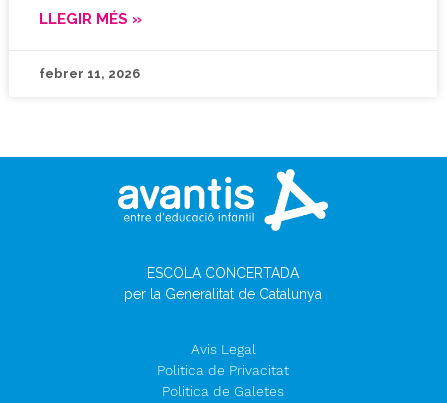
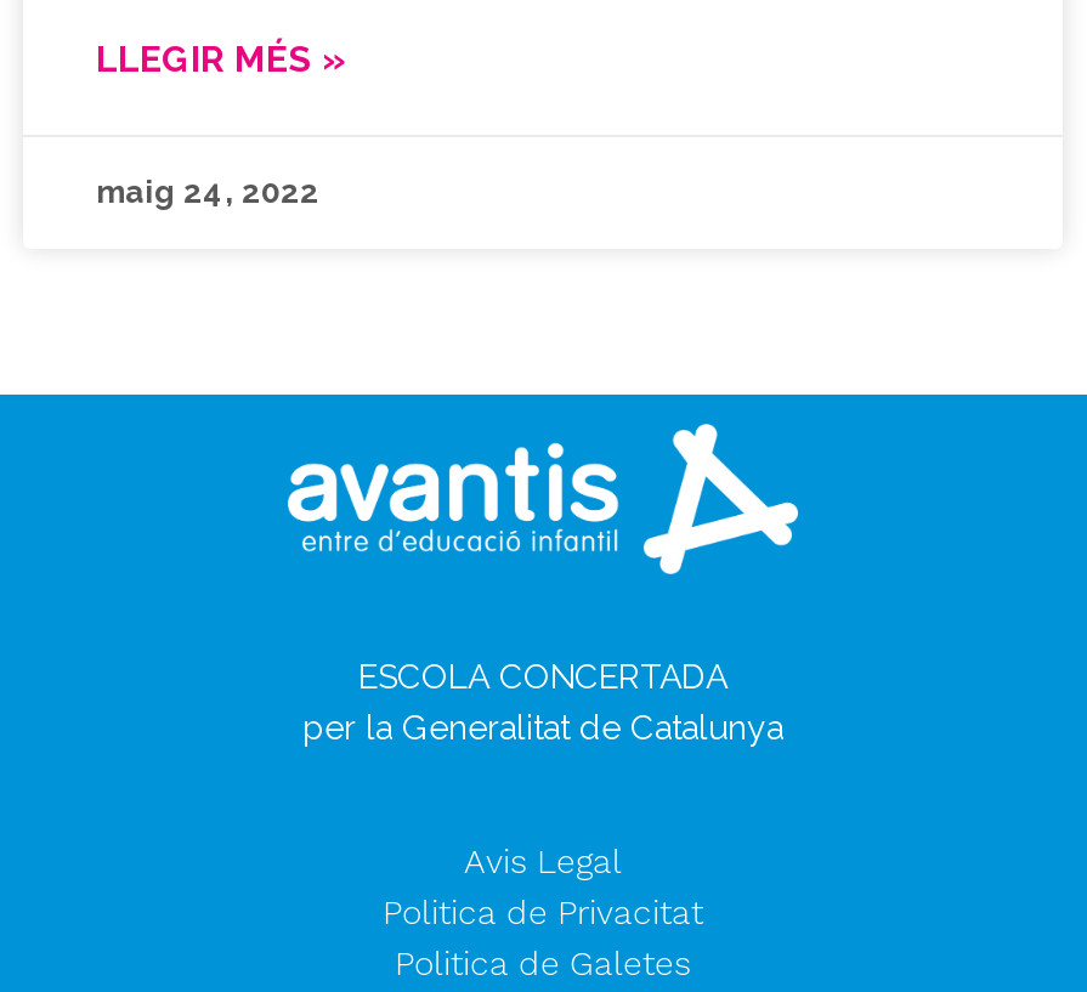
- febrer 11, 2026
+ maig 24, 2022
